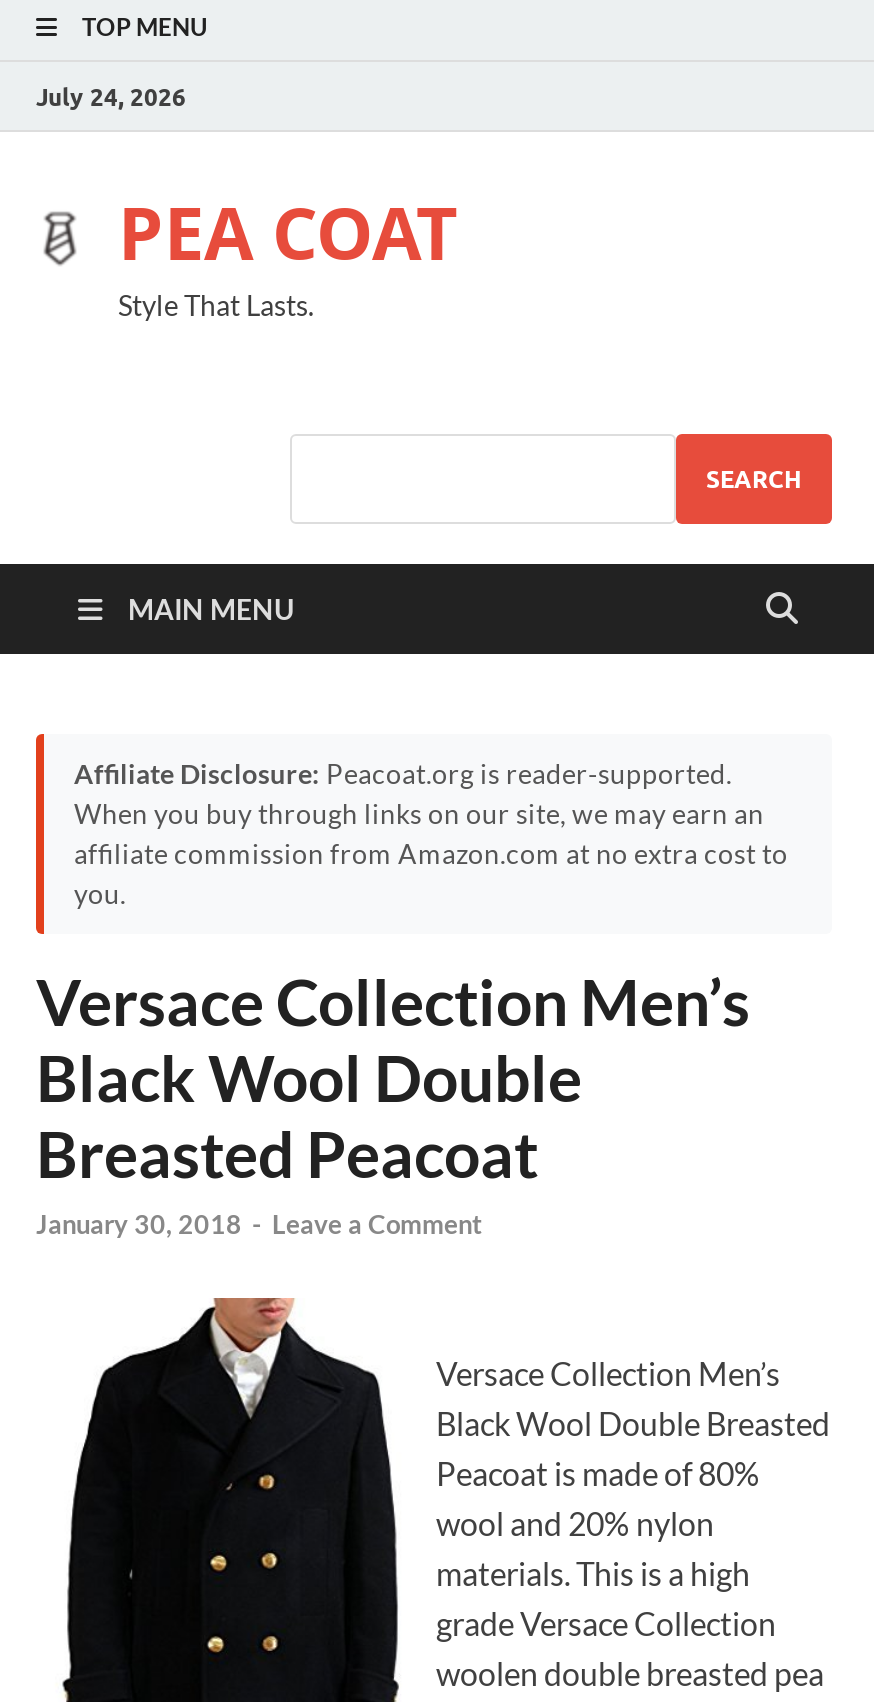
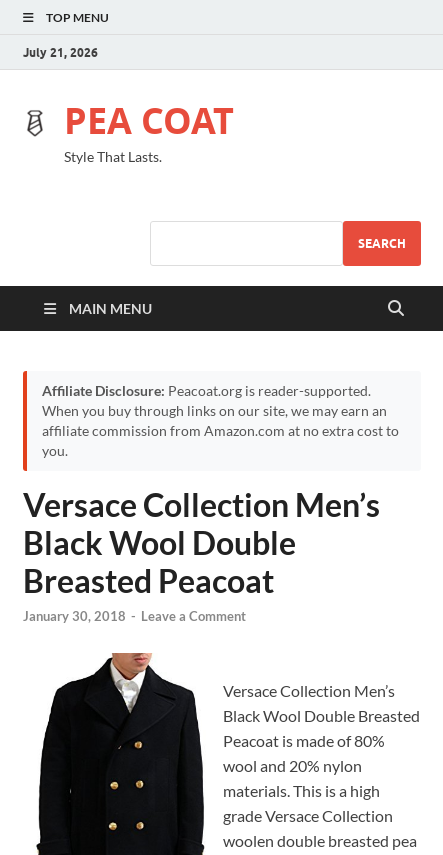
- July 24, 2026
+ July 21, 2026
